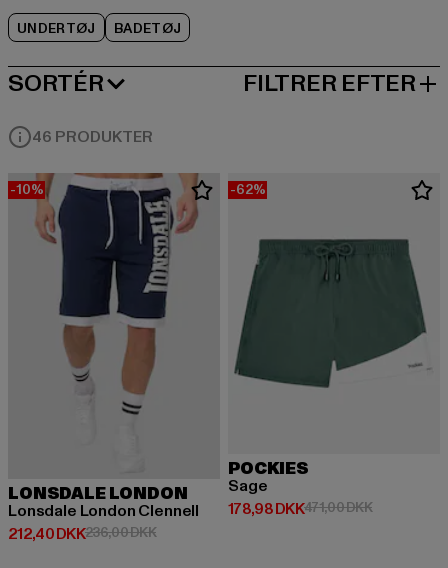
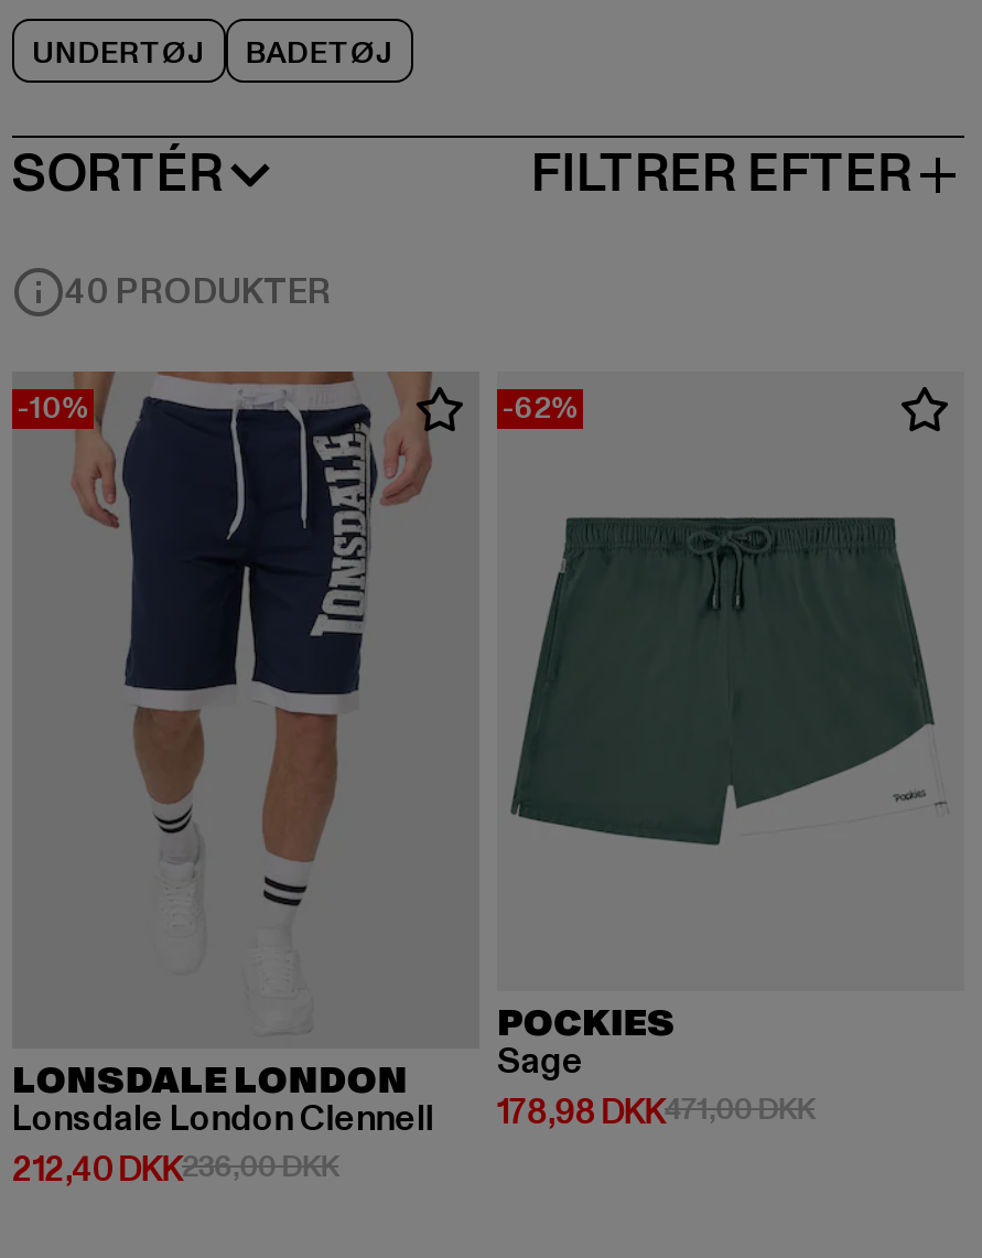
- 46 PRODUKTER
+ 40 PRODUKTER
